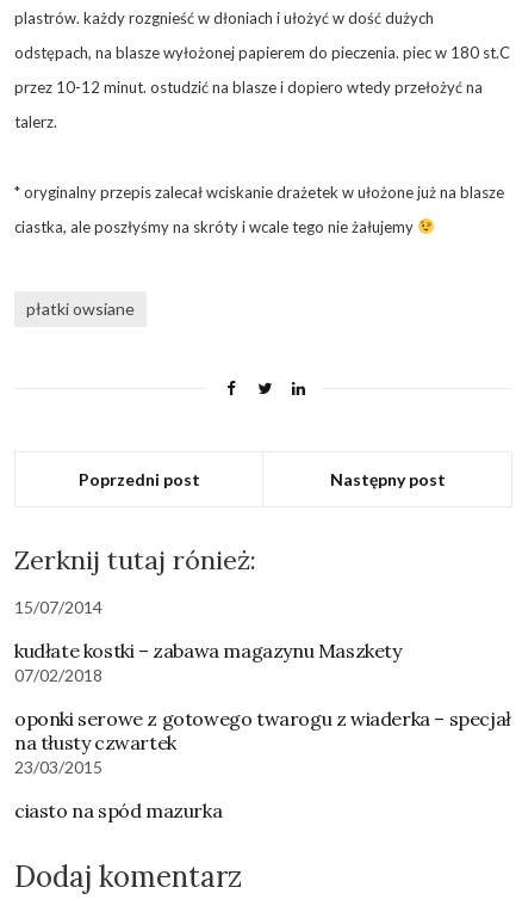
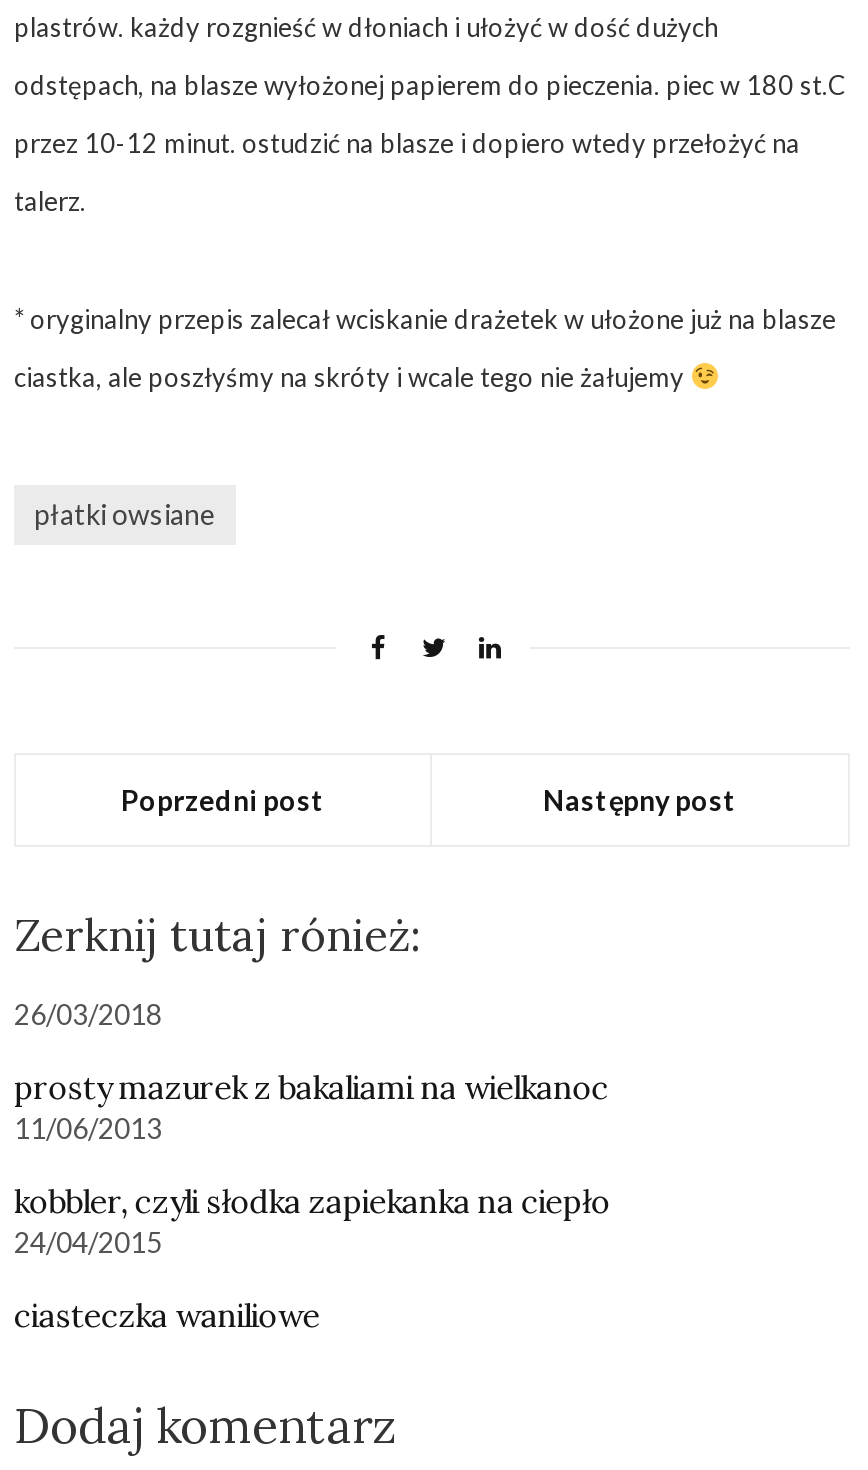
- 15/07/2014
+ 26/03/2018

- kudłate kostki – zabawa magazynu Maszkety
- 07/02/2018
+ prosty mazurek z bakaliami na wielkanoc
+ 11/06/2013

- oponki serowe z gotowego twarogu z wiaderka – specjał
- na tłusty czwartek
- 23/03/2015
+ kobbler, czyli słodka zapiekanka na ciepło
+ 24/04/2015

- ciasto na spód mazurka
+ ciasteczka waniliowe
